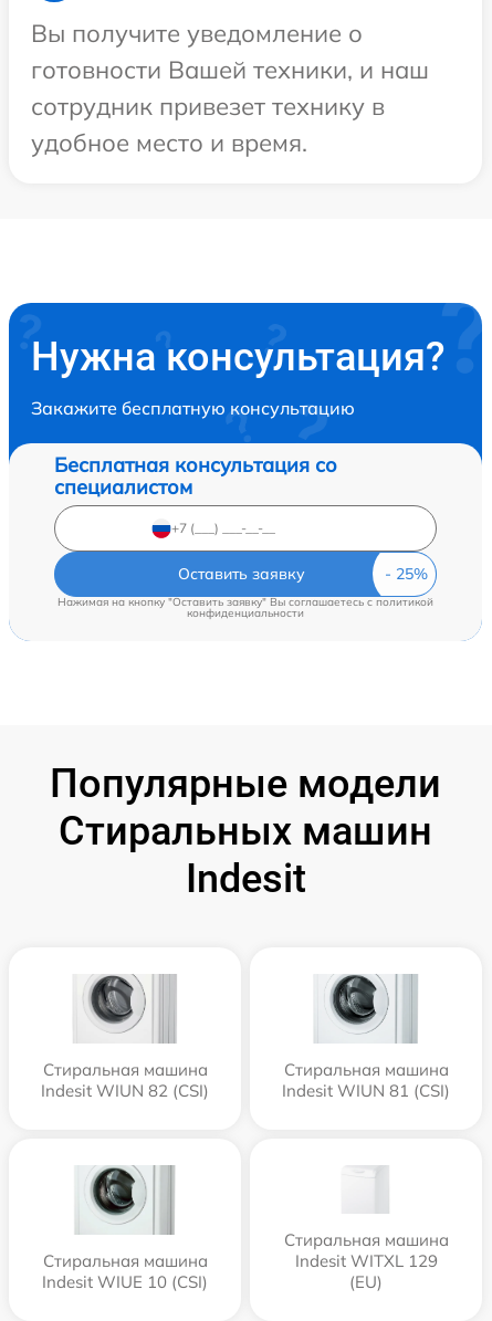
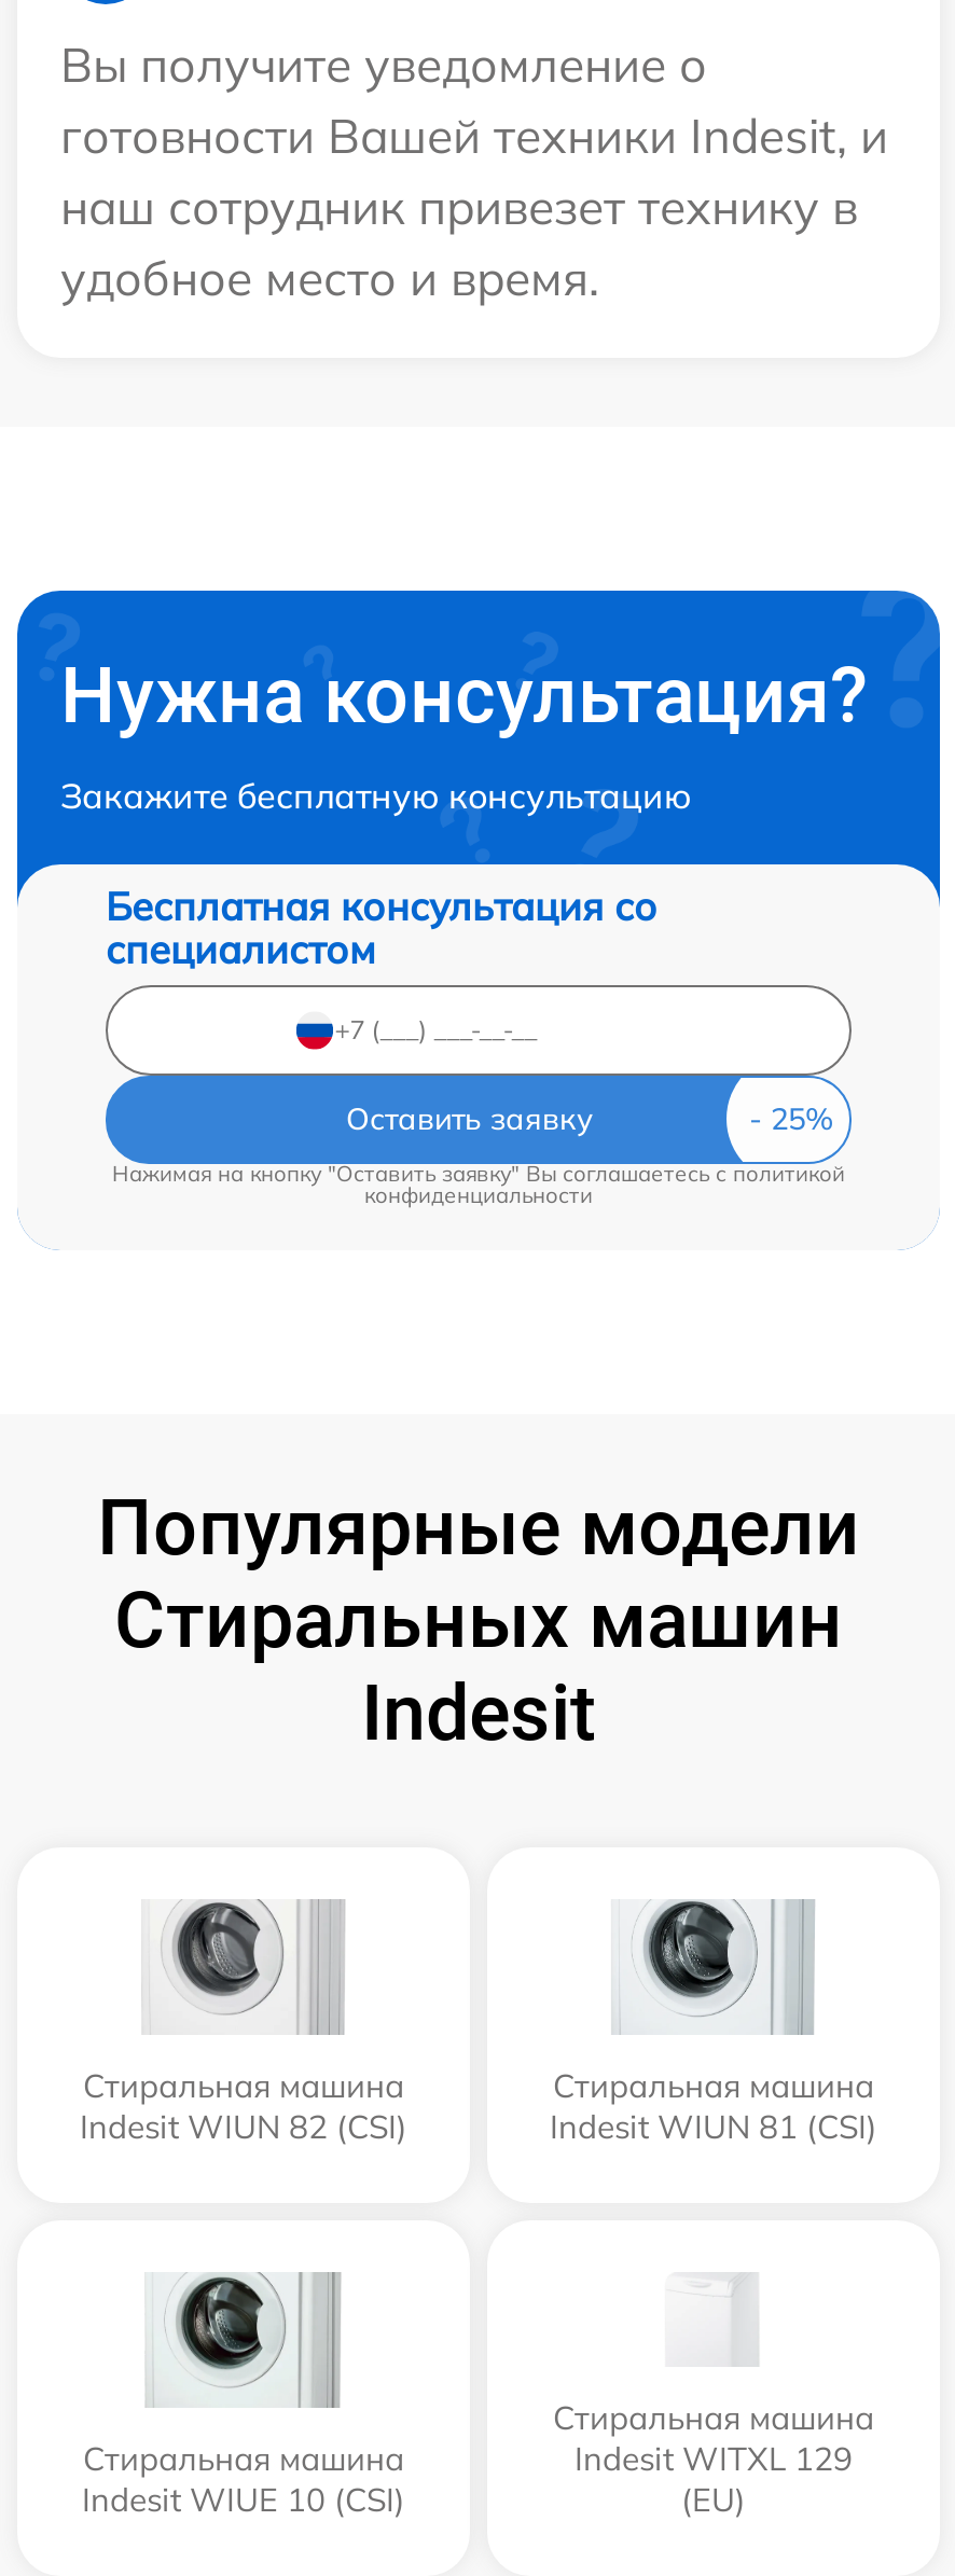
- готовности Вашей техники, и наш
- сотрудник привезет технику в
+ готовности Вашей техники Indesit, и
+ наш сотрудник привезет технику в
